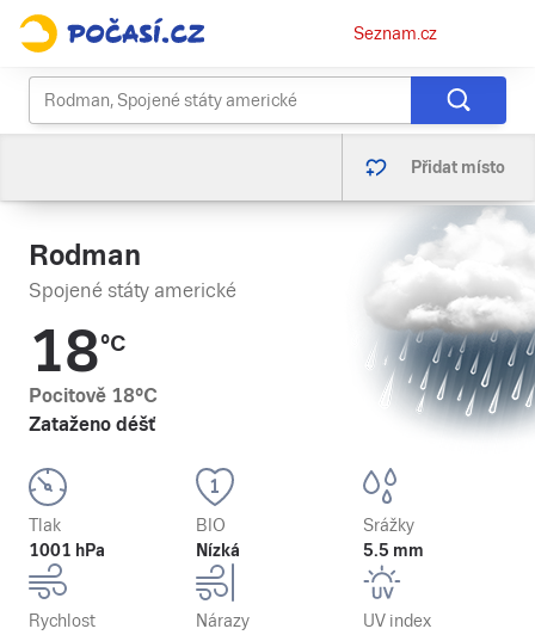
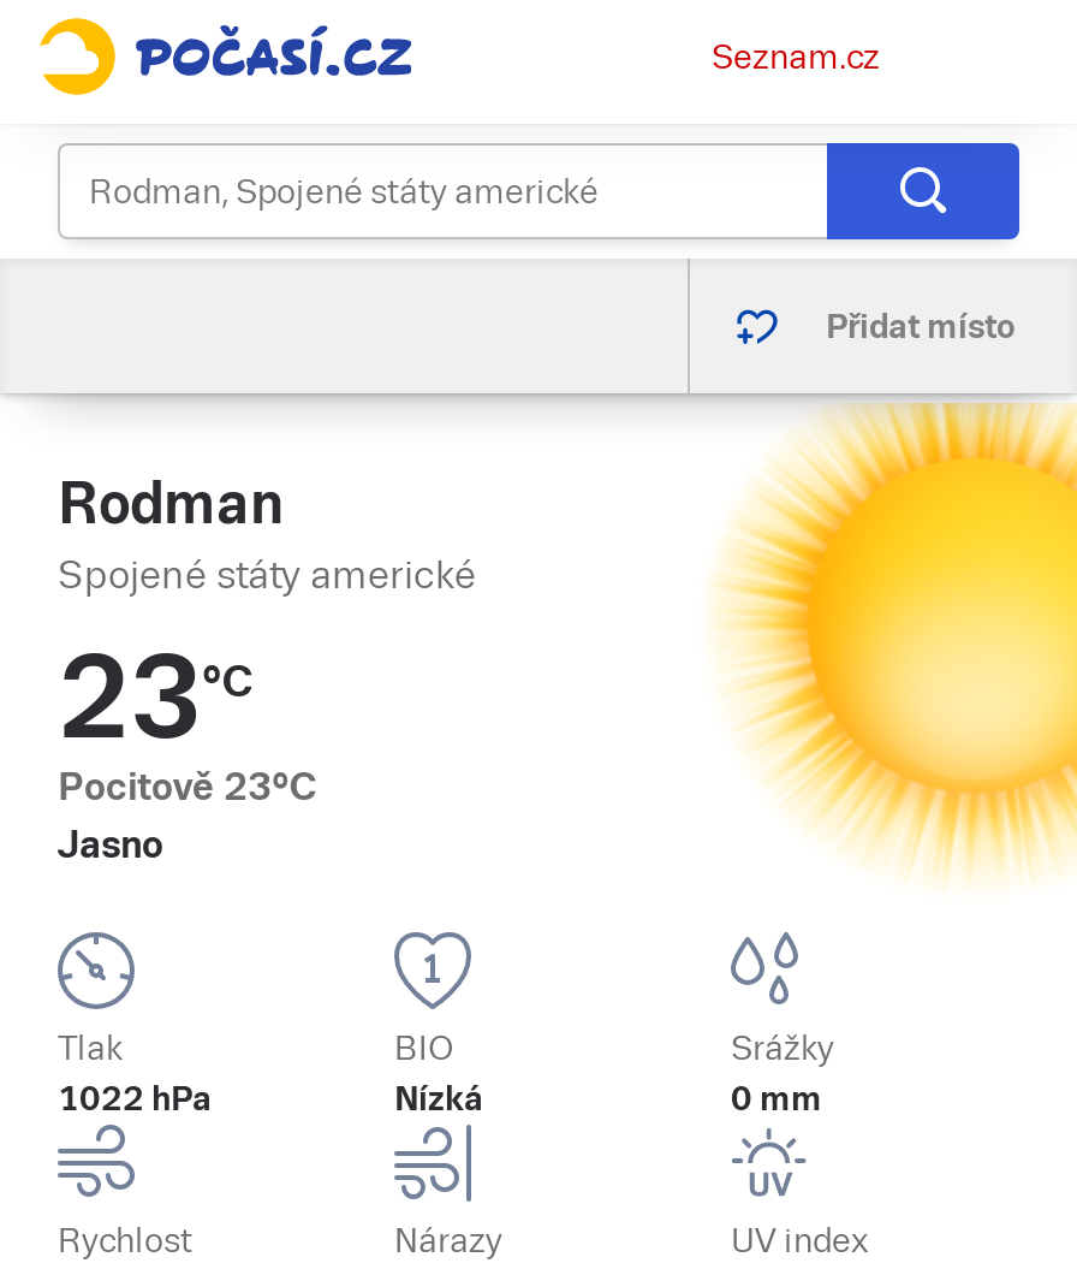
- [image]
+ [image]

- 18°C
- Pocitově 18°C
- Zataženo déšť
+ 23°C
+ Pocitově 23°C
+ Jasno

- 1001 hPa
+ 1022 hPa

- 5.5 mm
+ 0 mm
